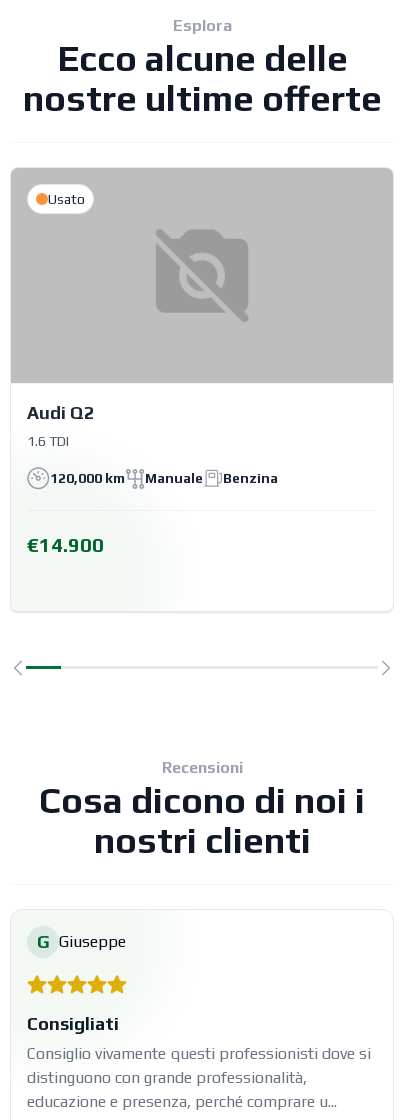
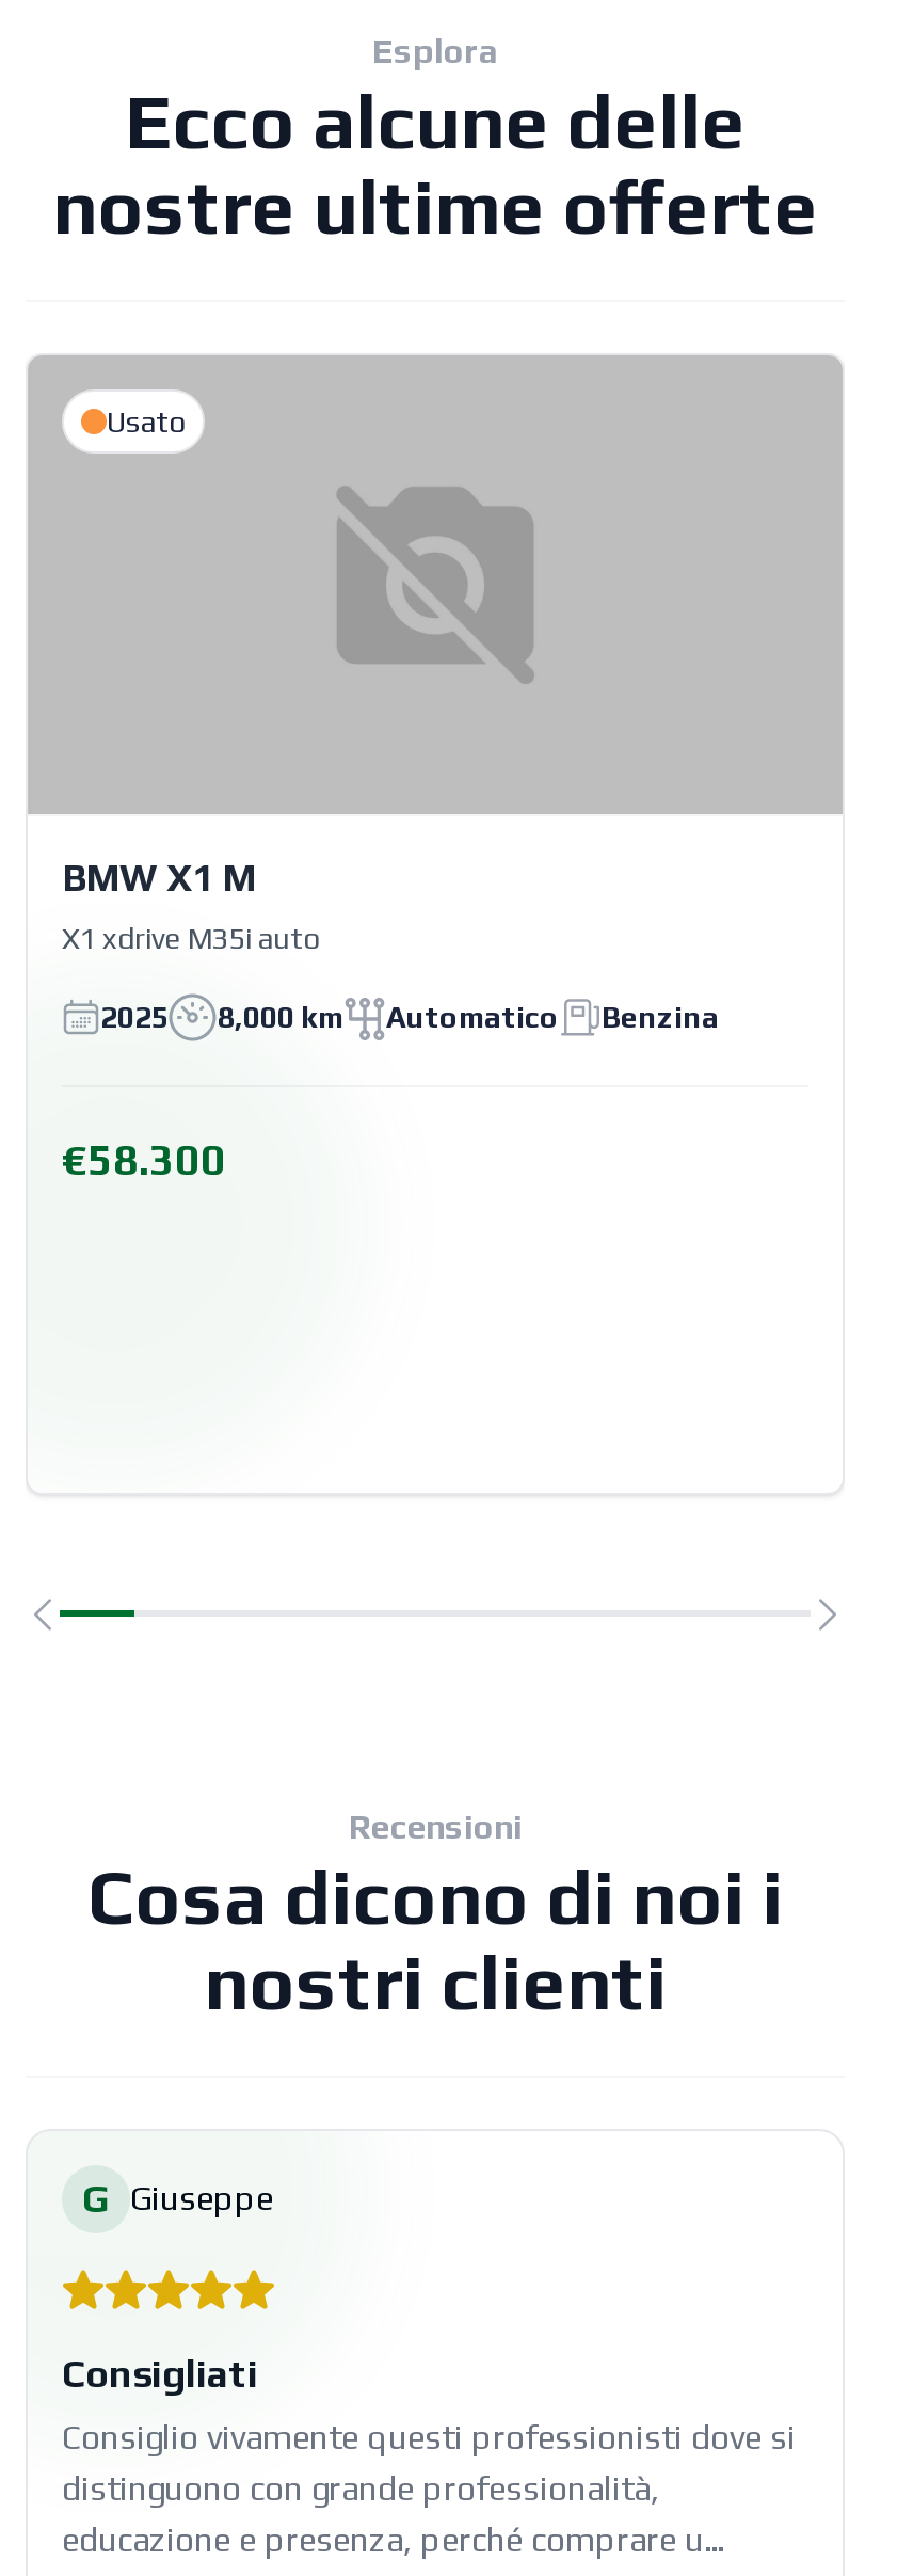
- Audi Q2
+ BMW X1 M

- 1.6 TDI
+ X1 xdrive M35i auto

- 120,000 km
- Manuale
+ 2025
+ 8,000 km
+ Automatico

- €14.900
+ €58.300
